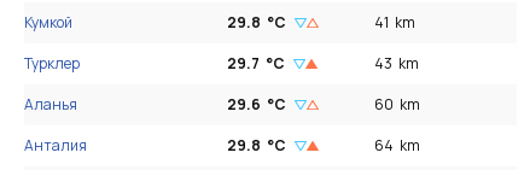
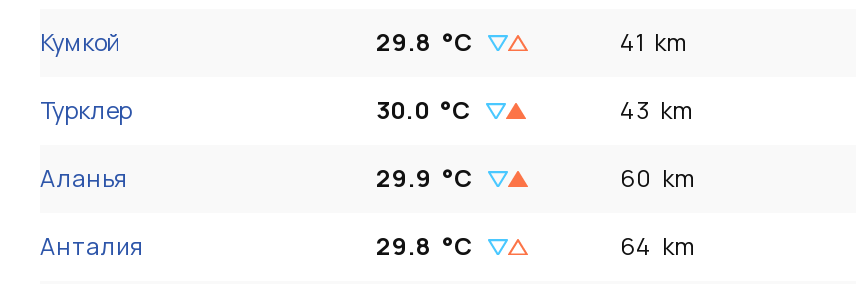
- 29.7 °C
+ 30.0 °C

- 29.6 °C
+ 29.9 °C
